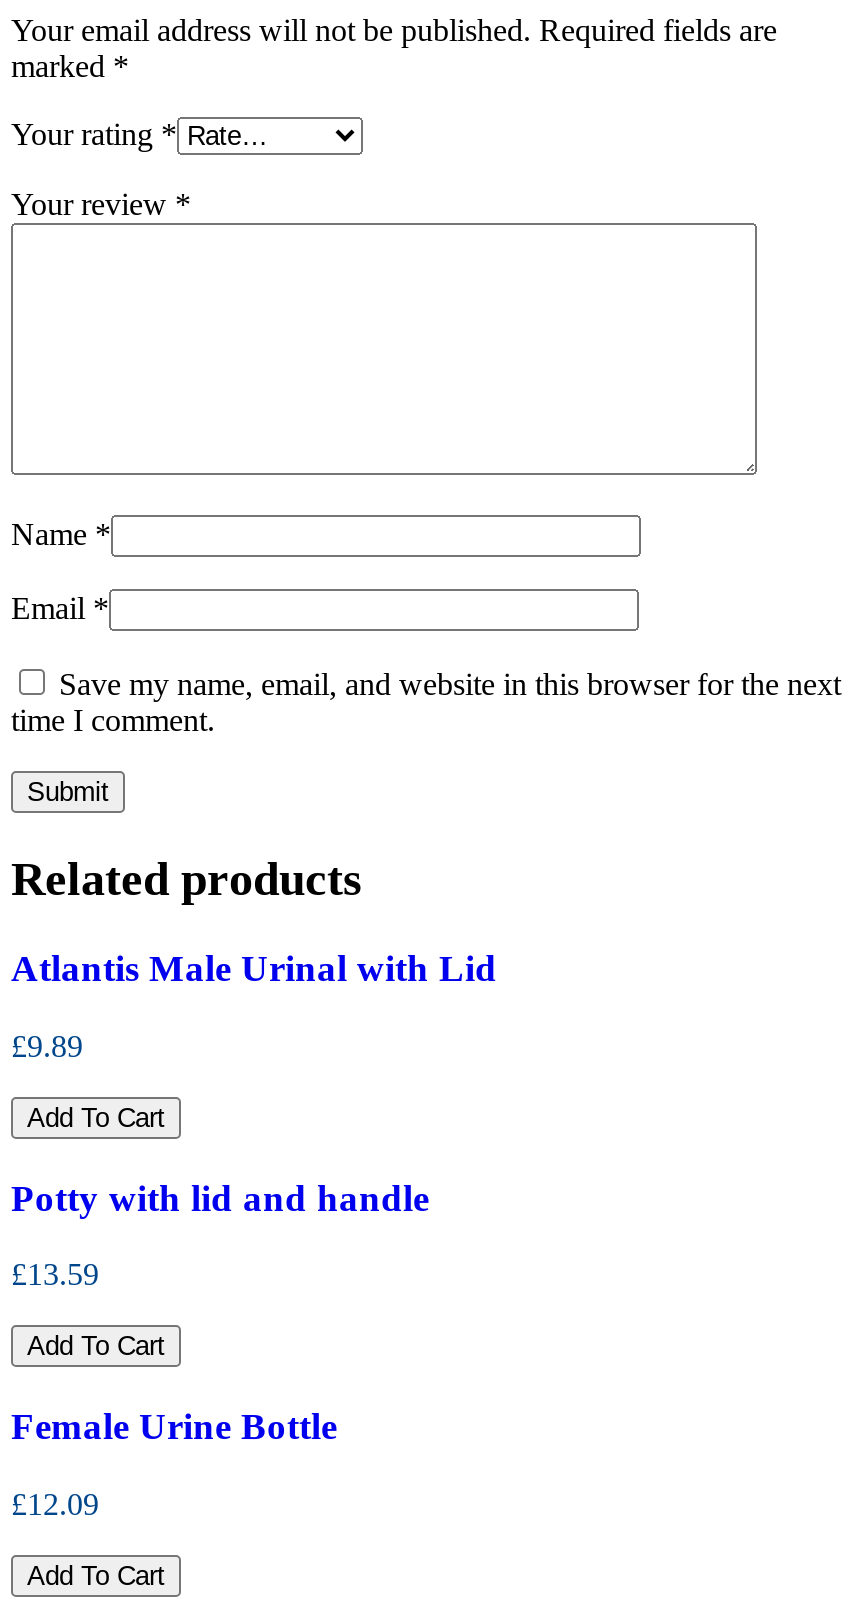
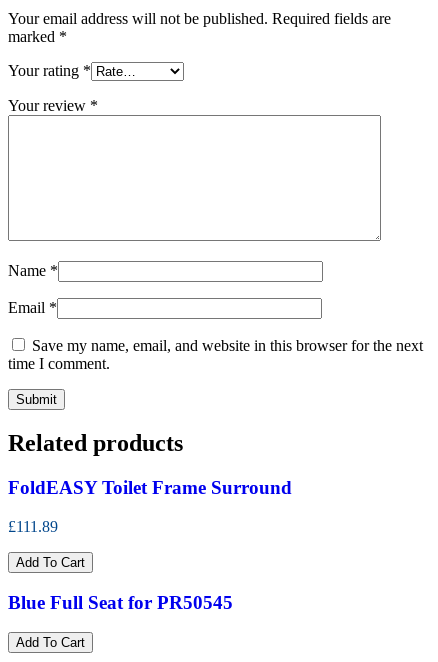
- Atlantis Male Urinal with Lid
+ FoldEASY Toilet Frame Surround

- £9.89
+ £111.89

- Potty with lid and handle
- £13.59
- Add To Cart
- Female Urine Bottle
- £12.09
+ Blue Full Seat for PR50545
